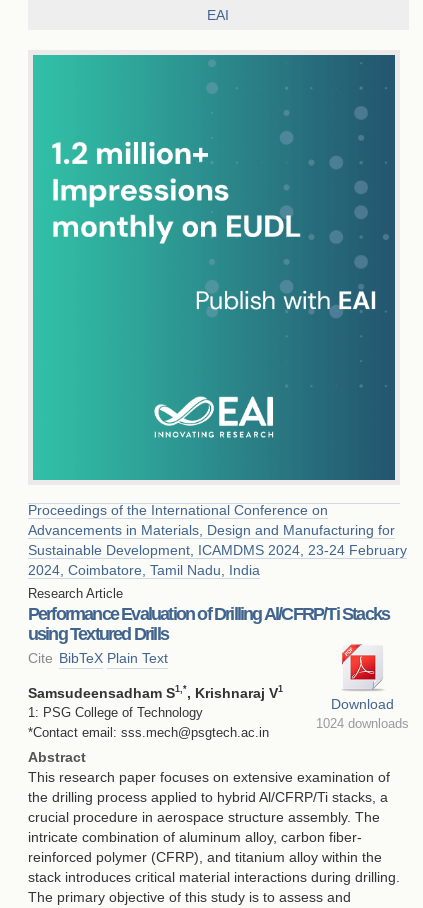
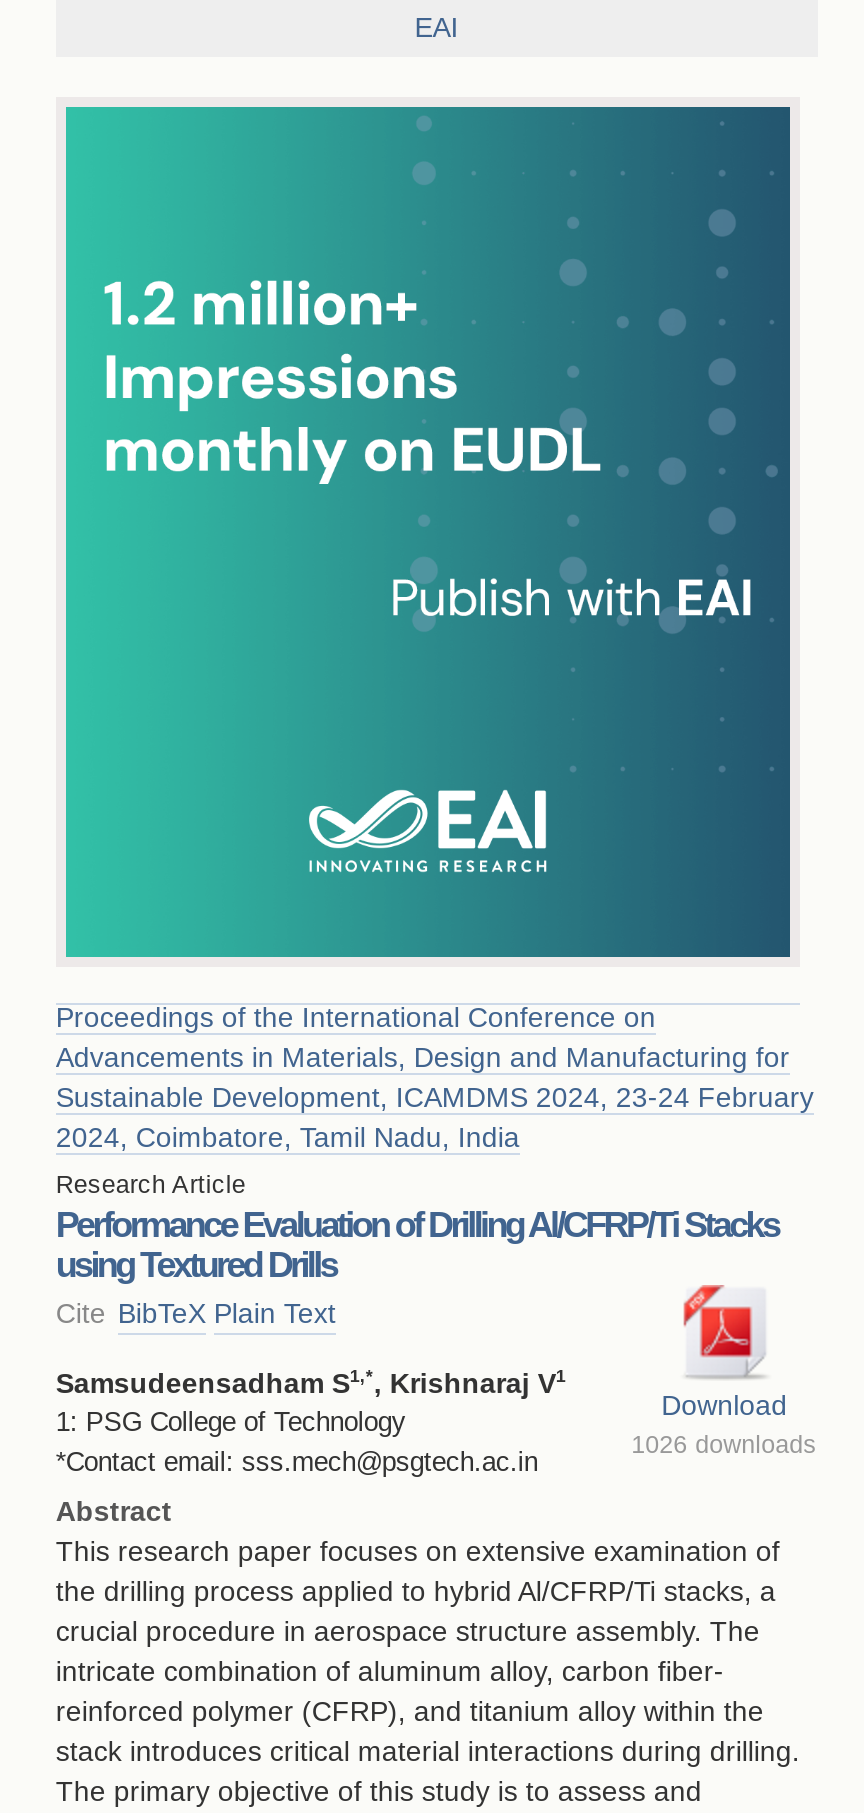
- 1024 downloads
+ 1026 downloads
